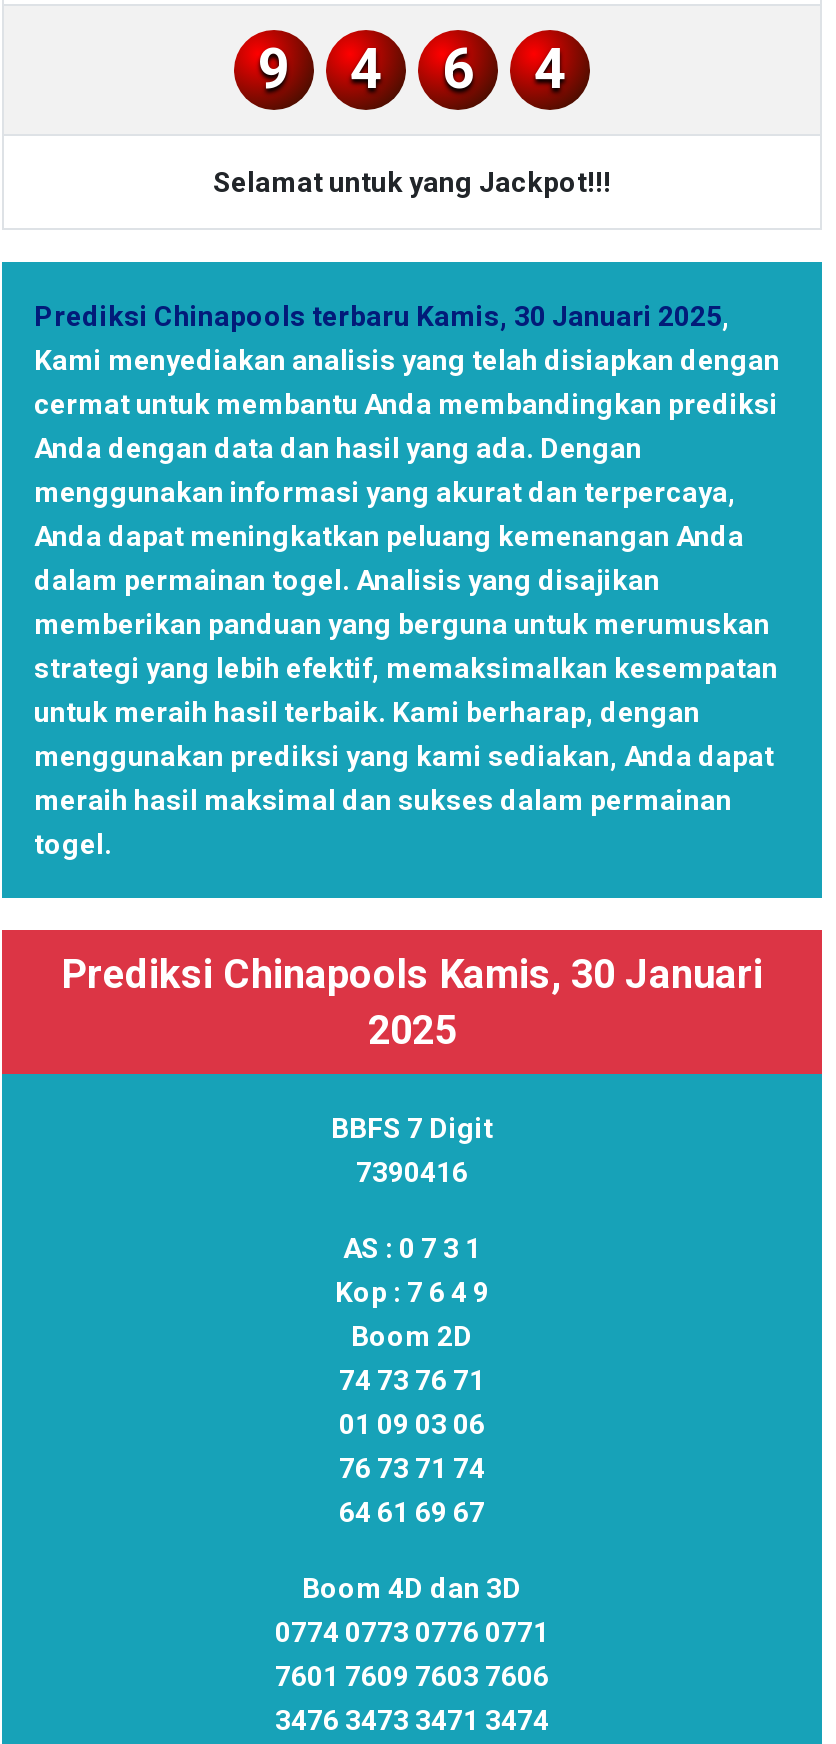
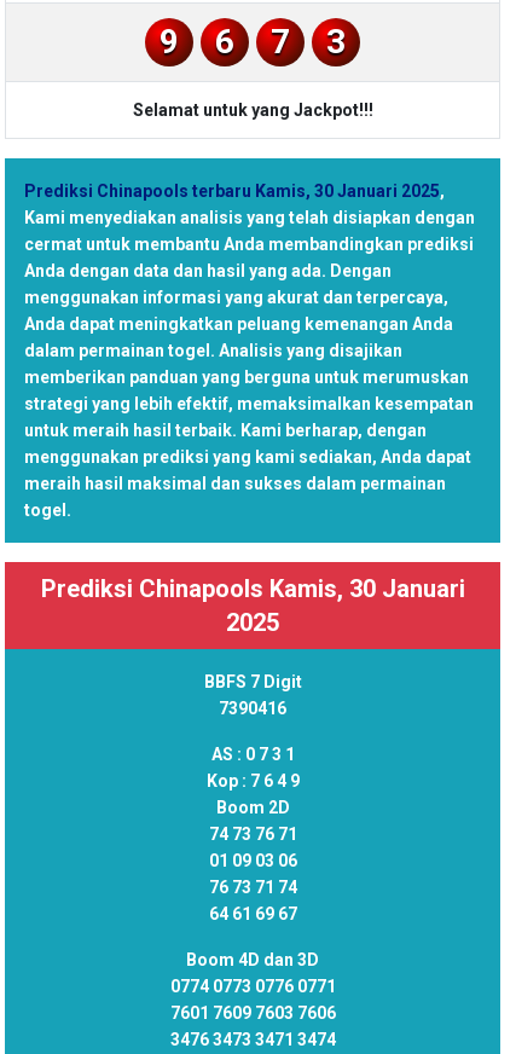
- 4

- 4
+ 7
+ 3
